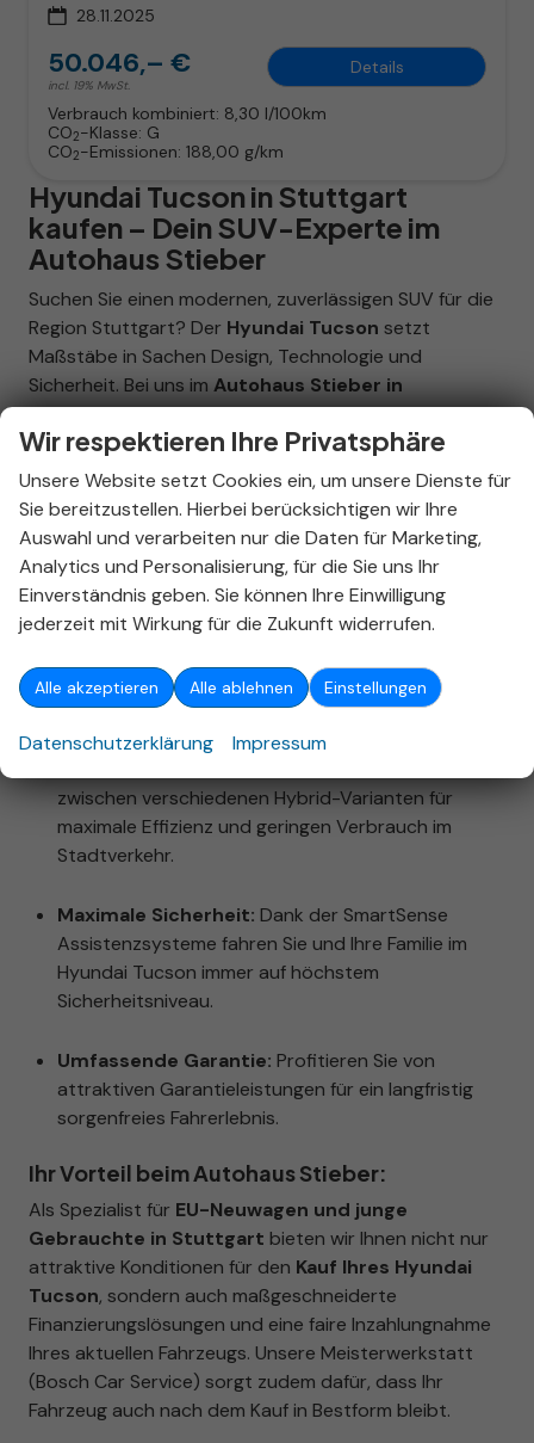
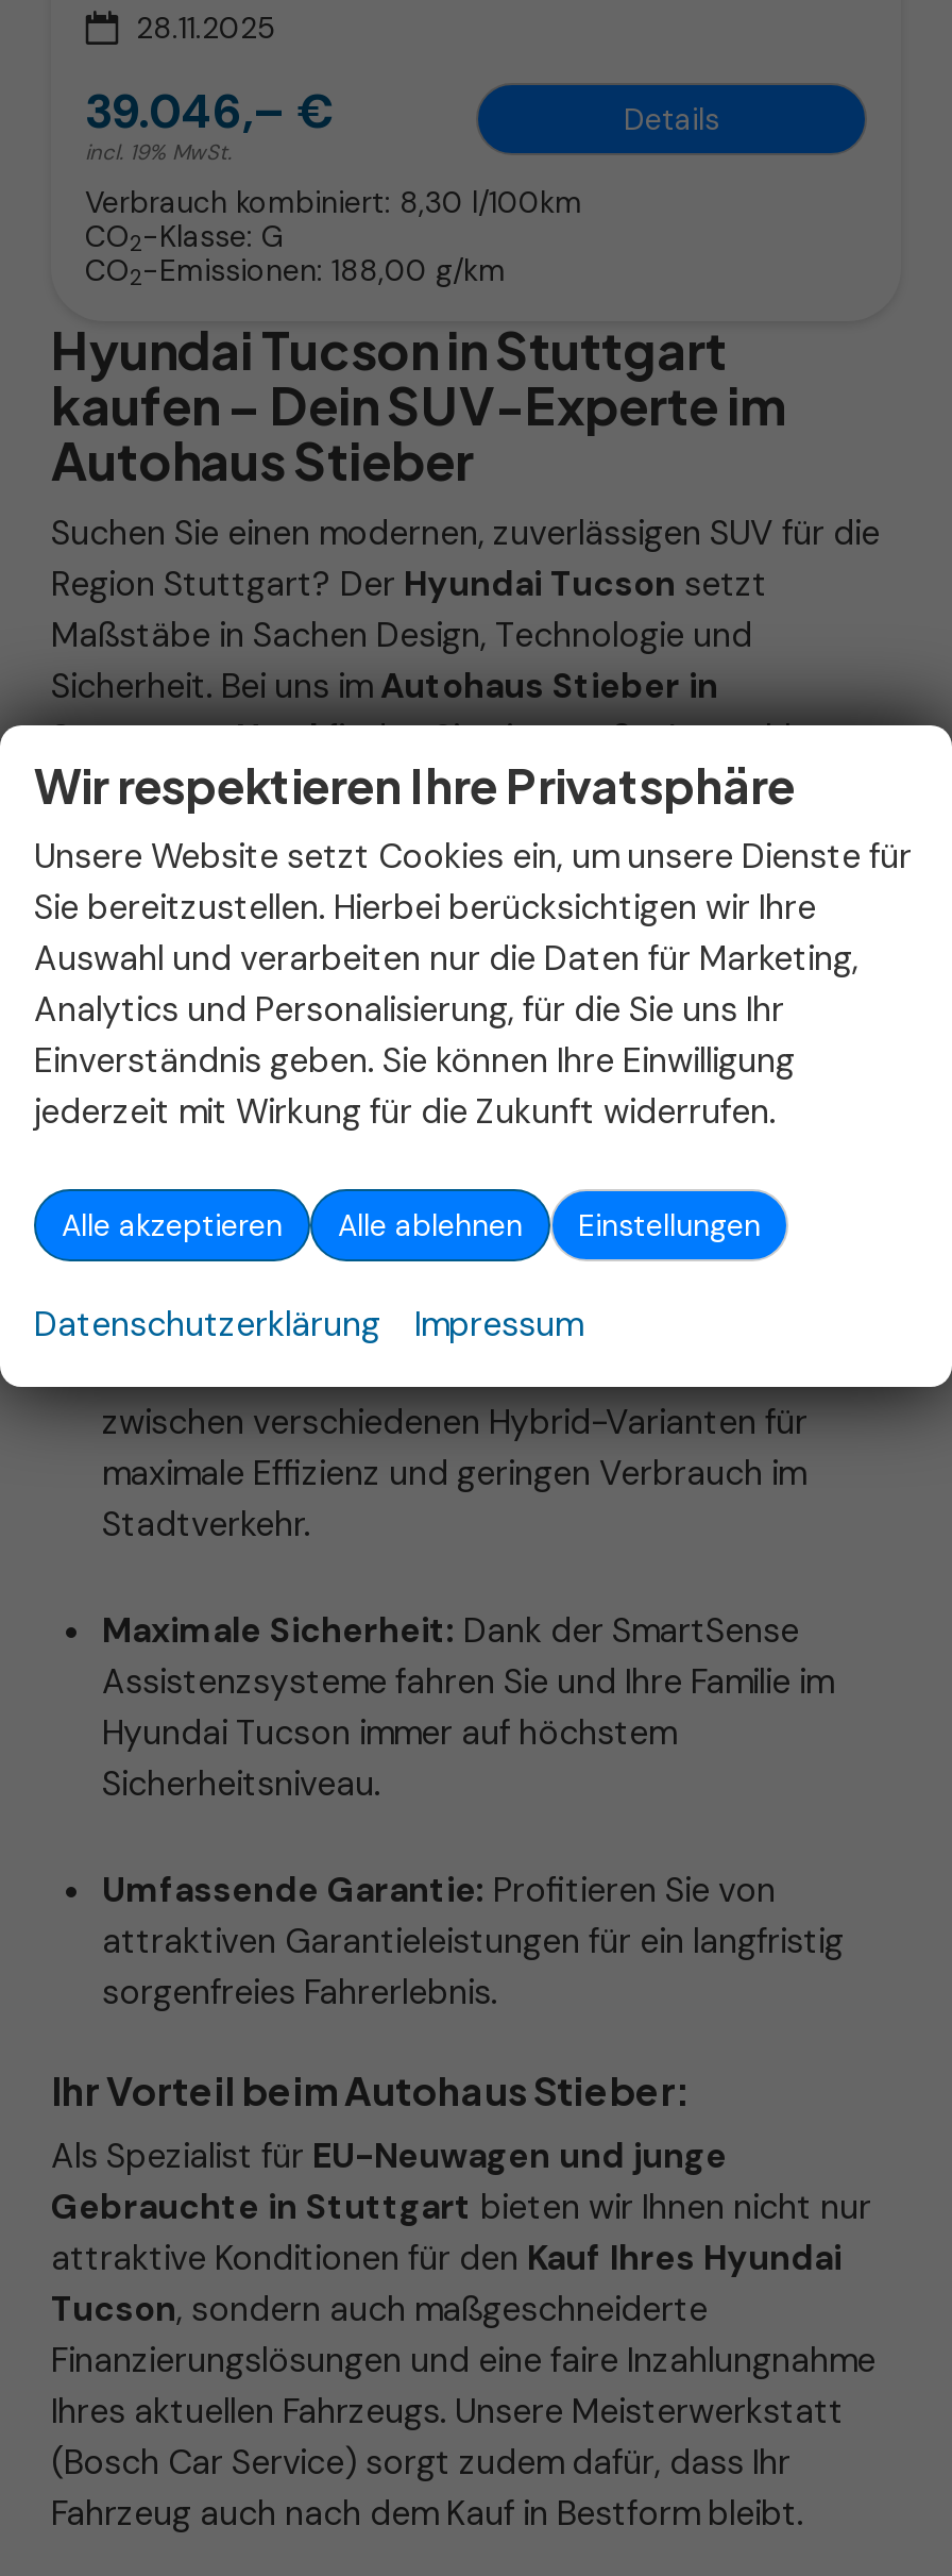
- 50.046,– €
+ 39.046,– €
